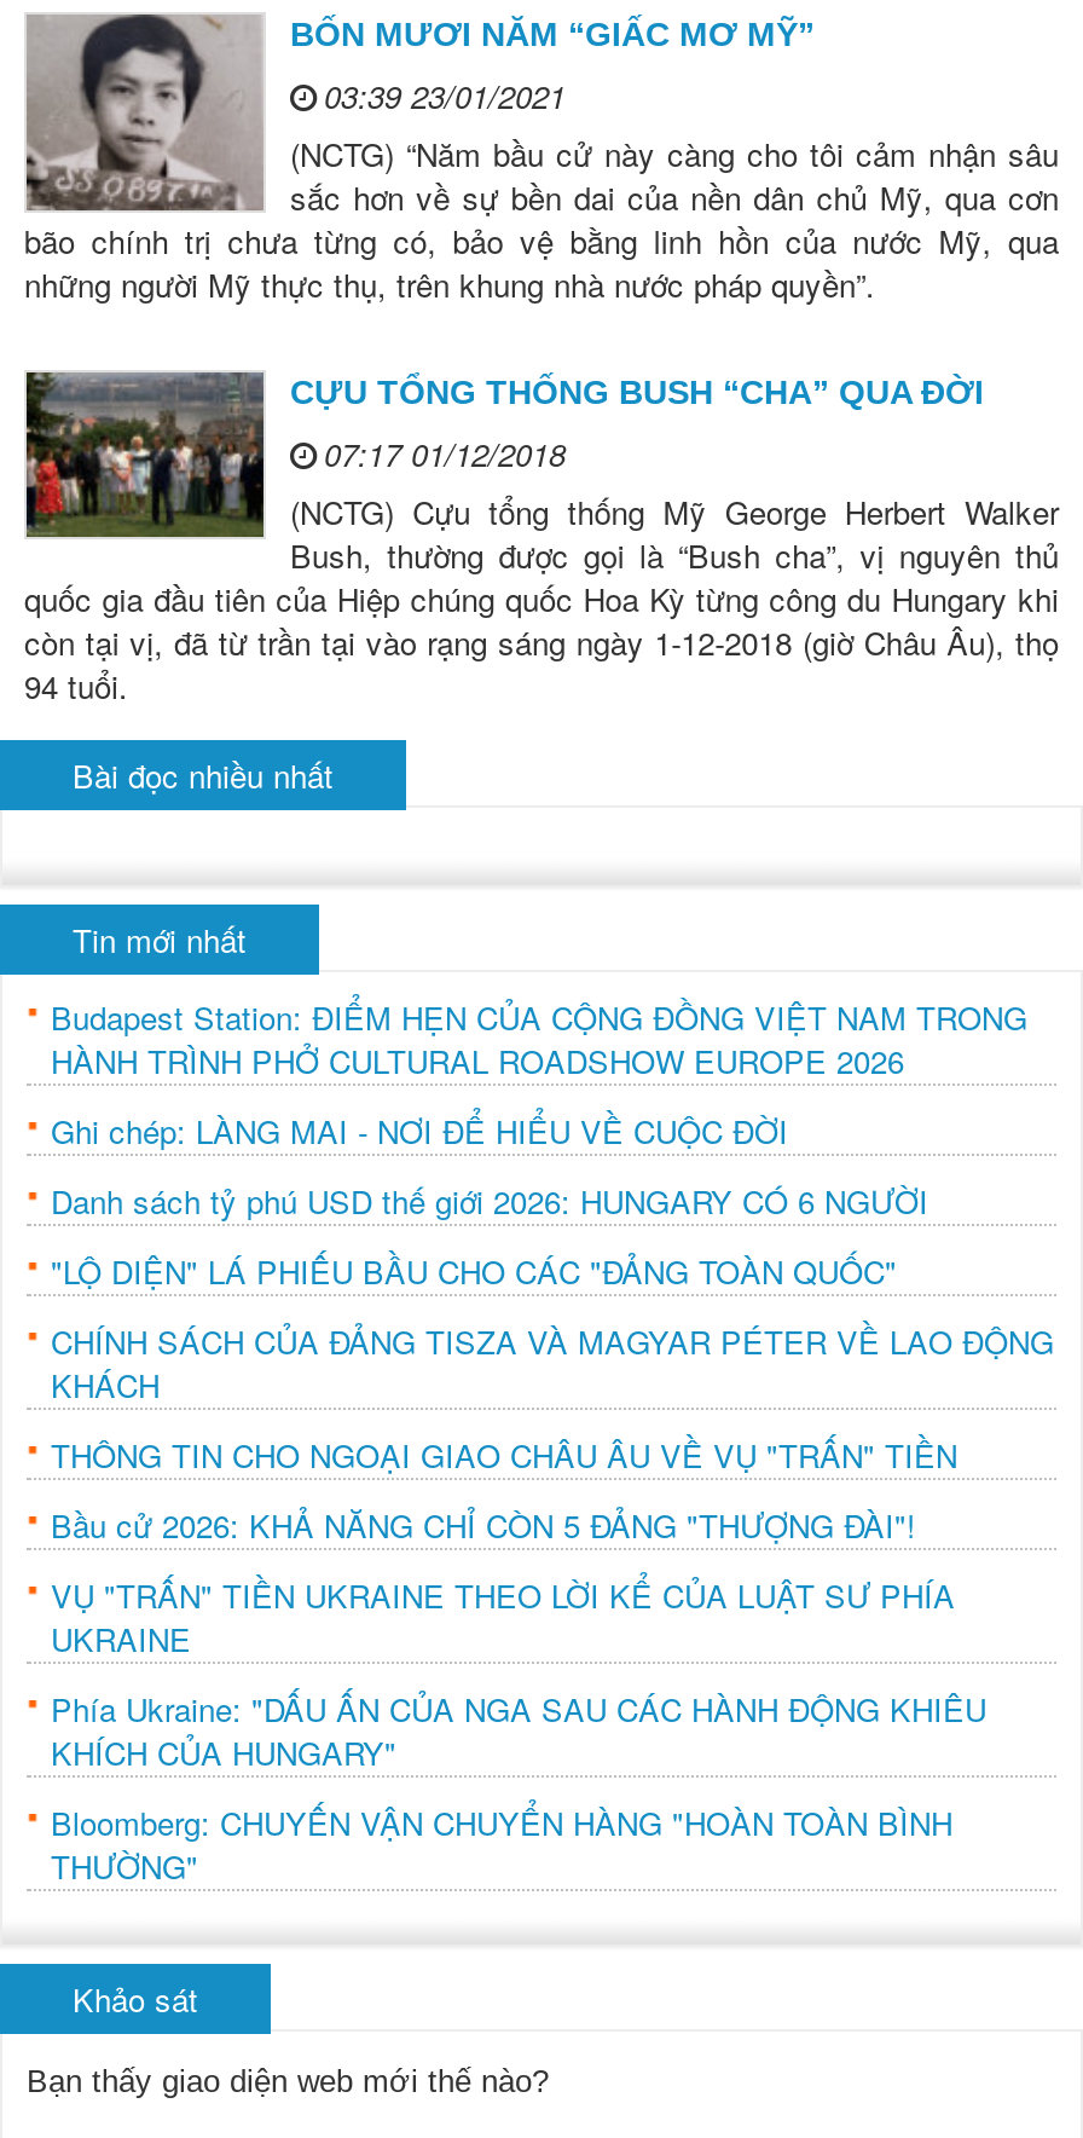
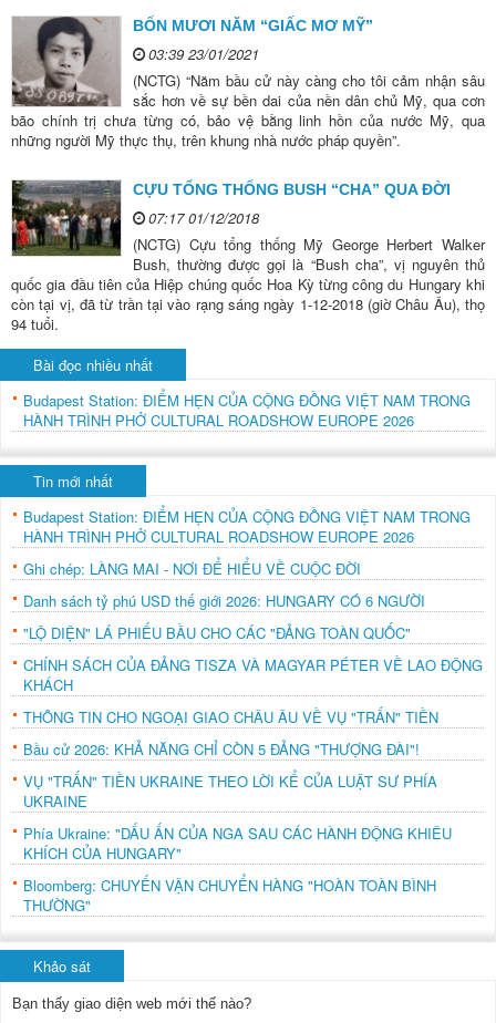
+ Budapest Station: ĐIỂM HẸN CỦA CỘNG ĐỒNG VIỆT NAM TRONG
+ HÀNH TRÌNH PHỞ CULTURAL ROADSHOW EUROPE 2026
